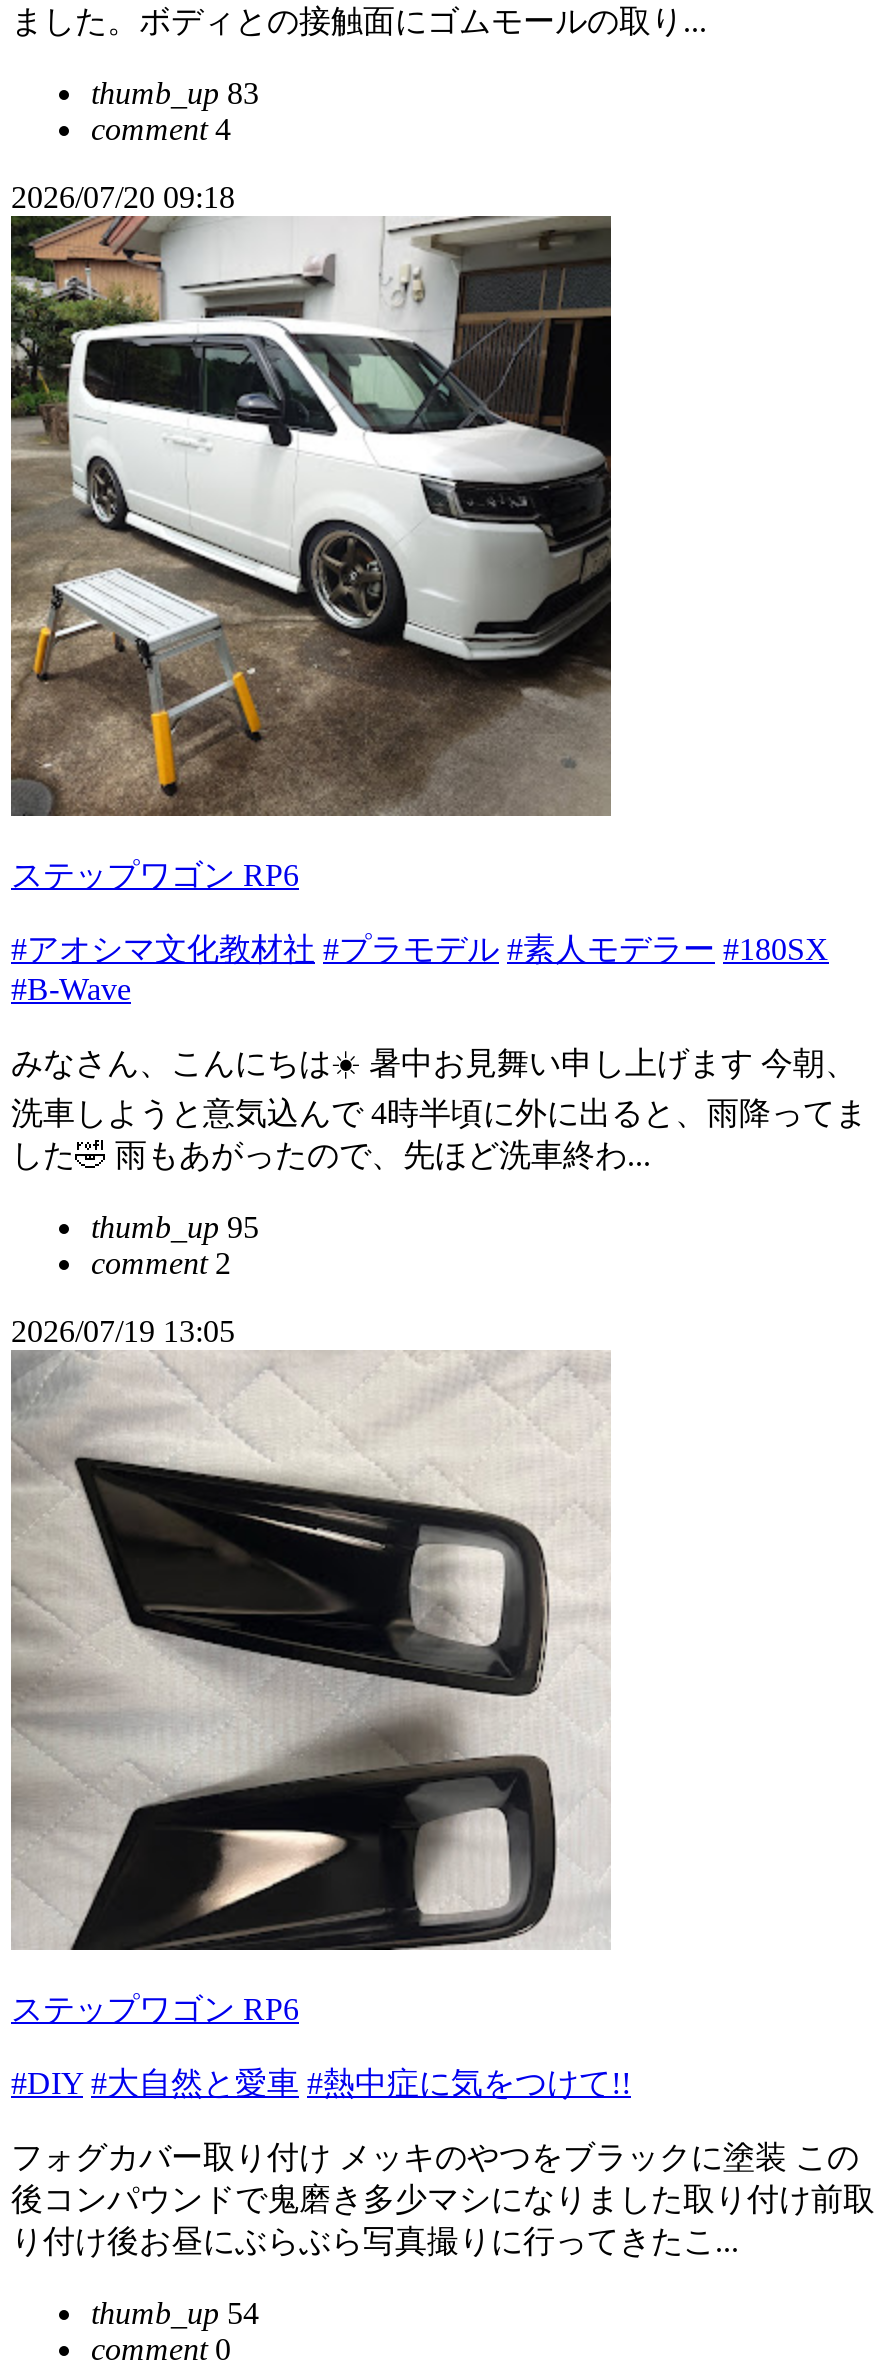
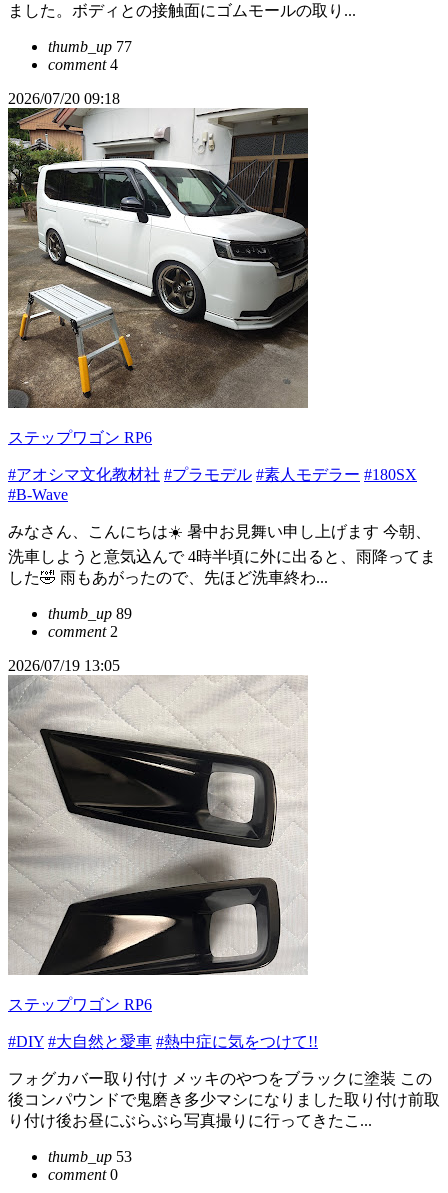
- thumb_up 83
+ thumb_up 77

- thumb_up 95
+ thumb_up 89

- thumb_up 54
+ thumb_up 53
